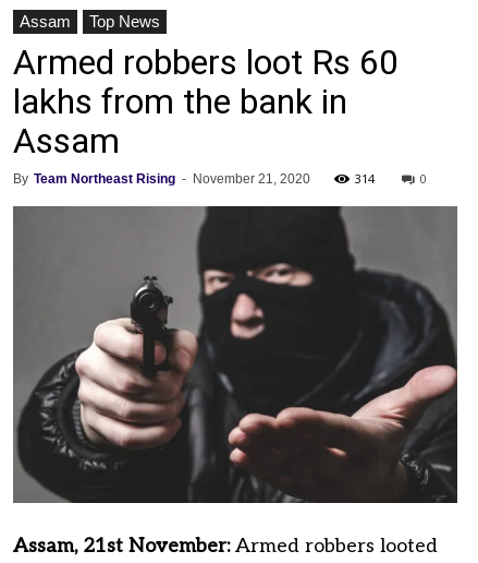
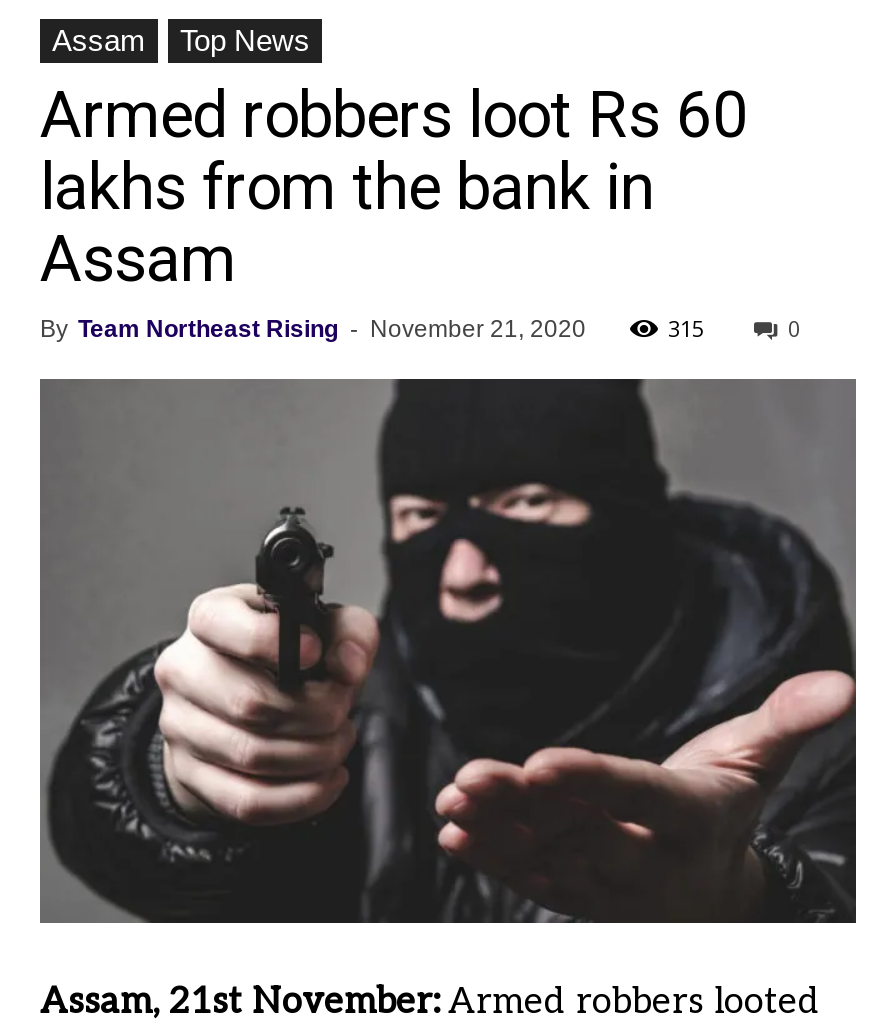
- 314
+ 315
